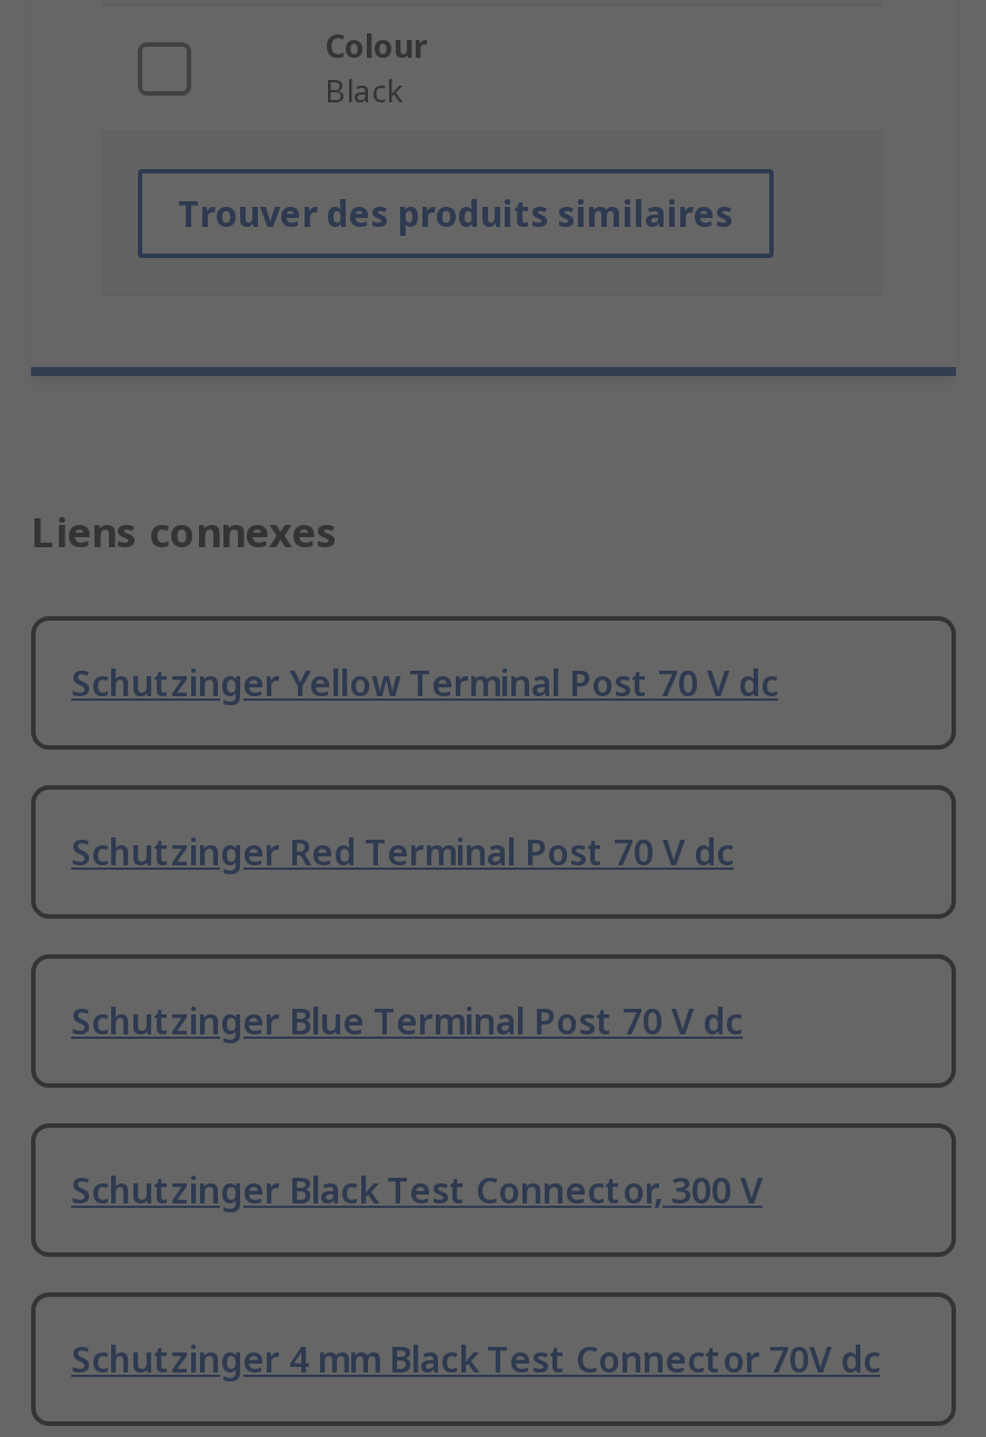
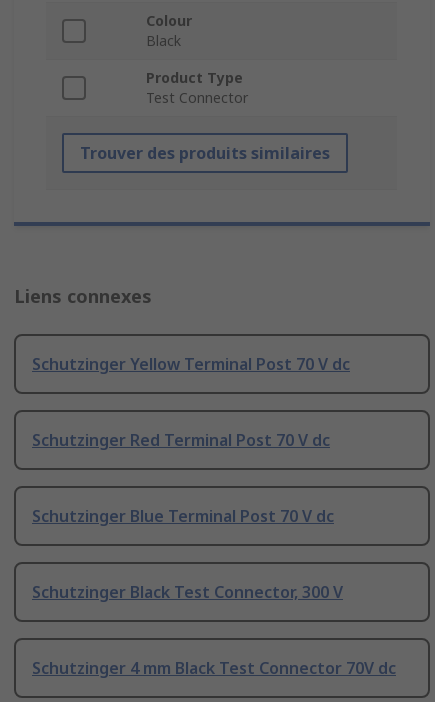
+ Product Type
+ Test Connector
